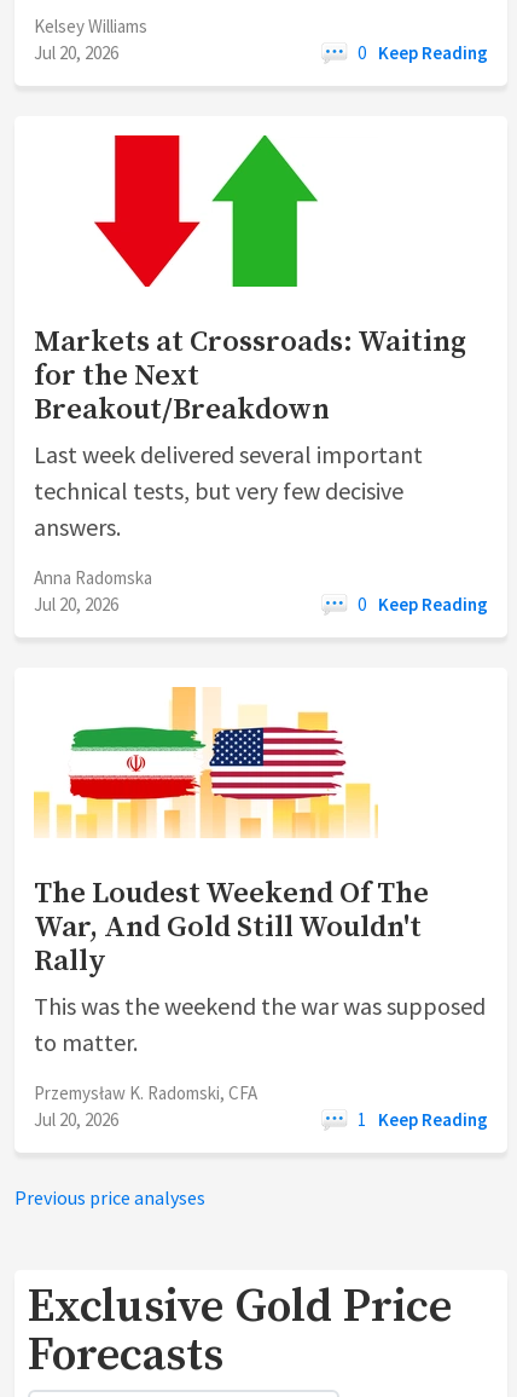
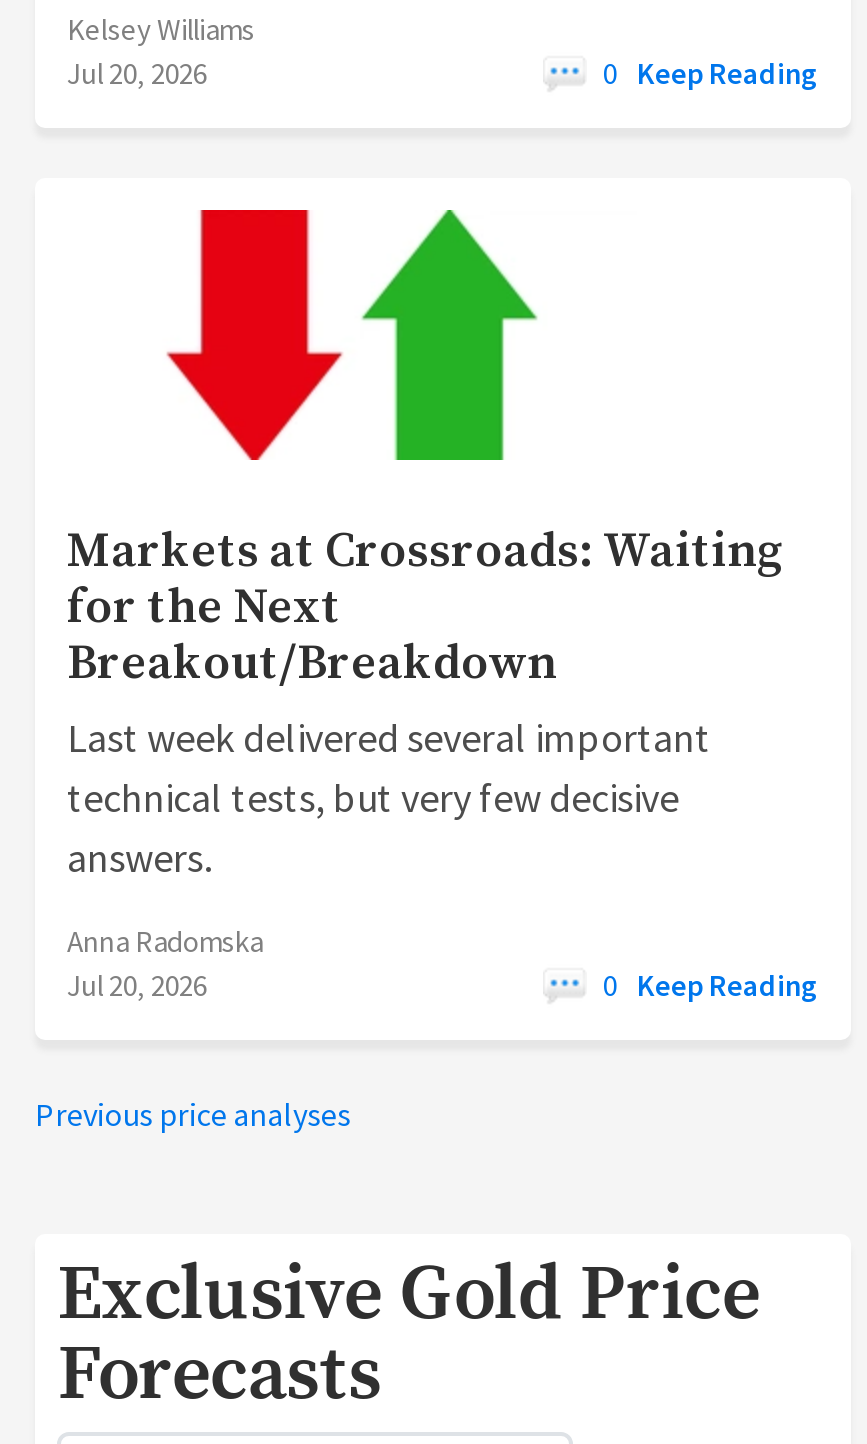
- [image]
- The Loudest Weekend Of The
- War, And Gold Still Wouldn't
- Rally
- This was the weekend the war was supposed
- to matter.
- Przemysław K. Radomski, CFA
- Jul 20, 2026
- 1 Keep Reading
